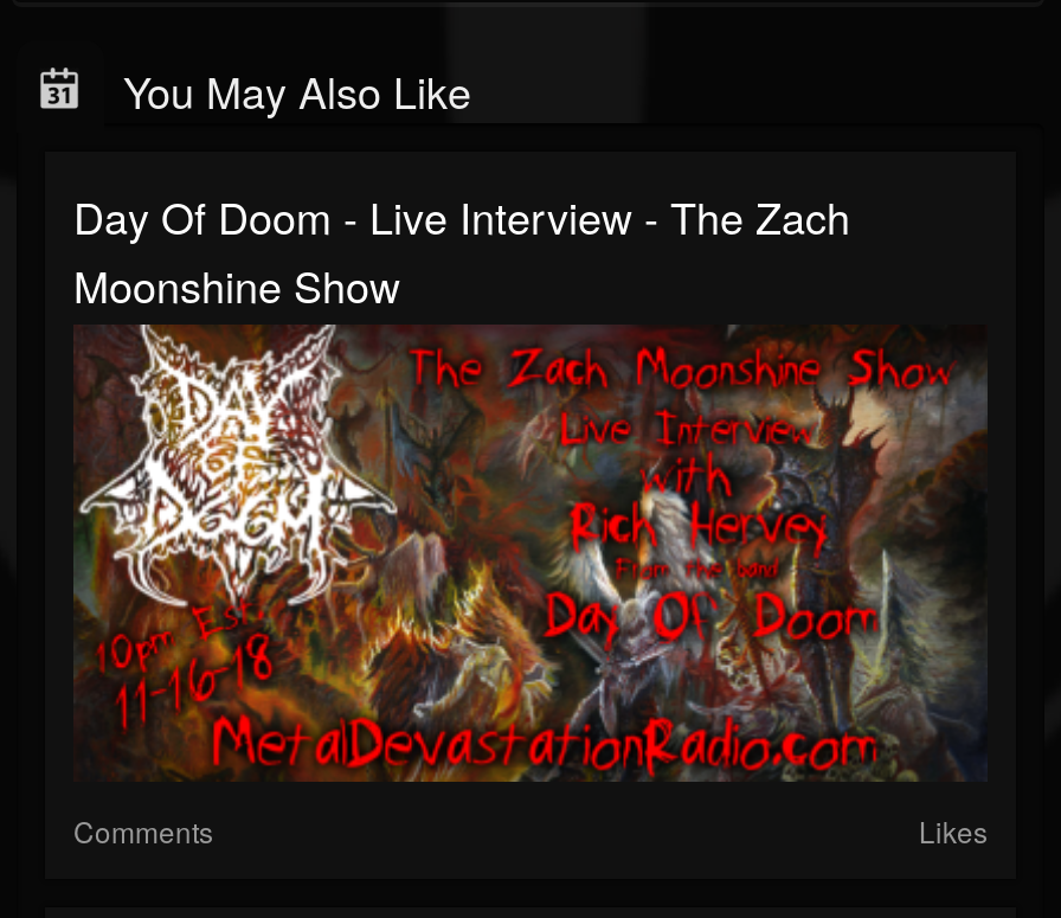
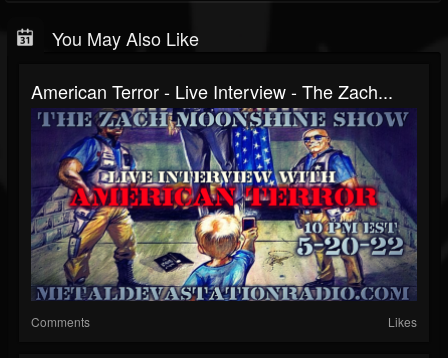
- Day Of Doom - Live Interview - The Zach
- Moonshine Show
+ American Terror - Live Interview - The Zach...

- [image]
+ [image]
